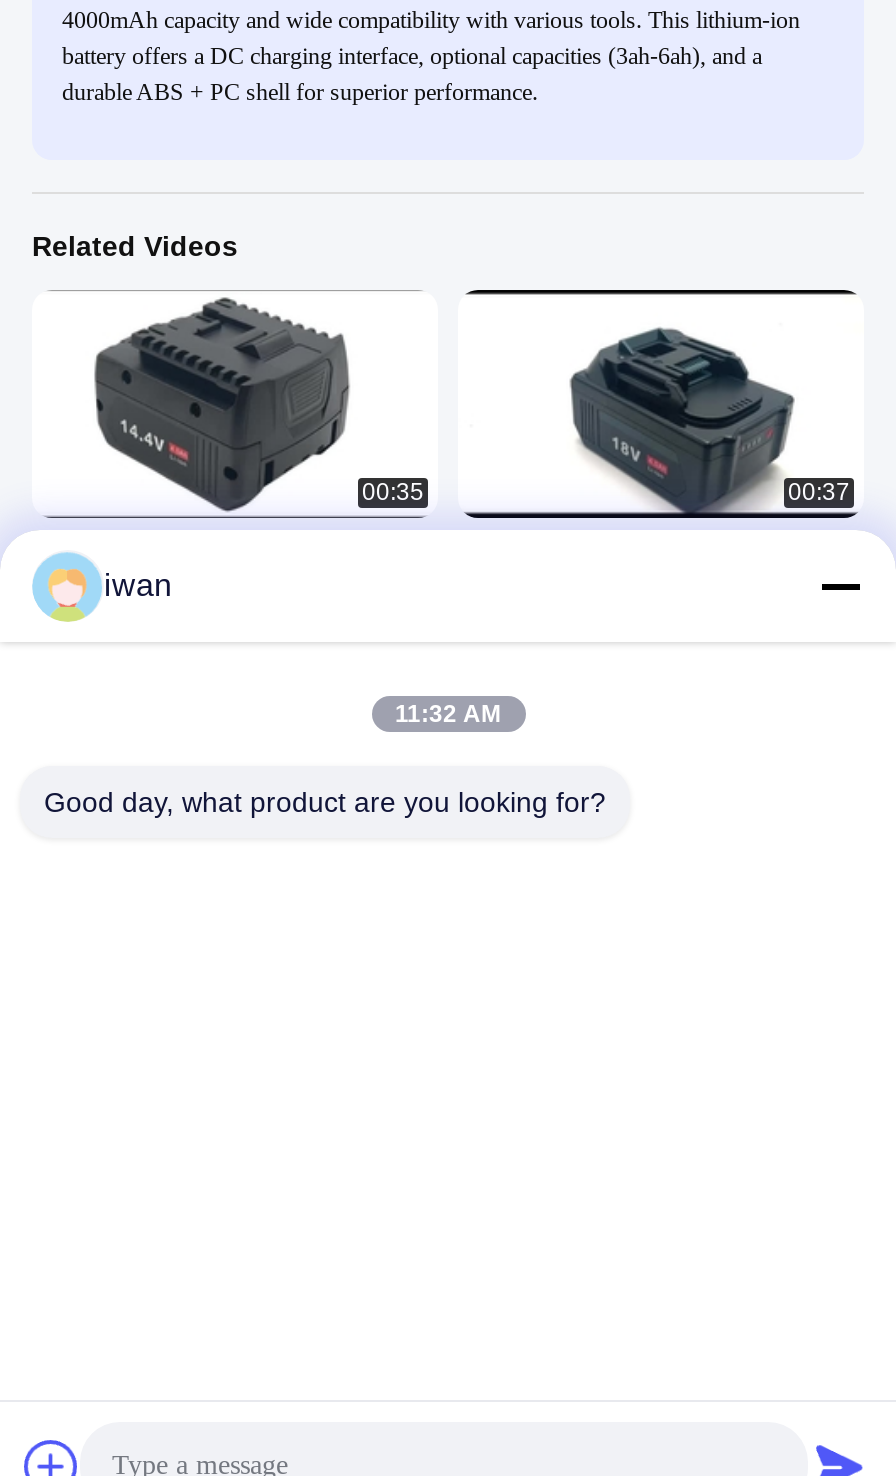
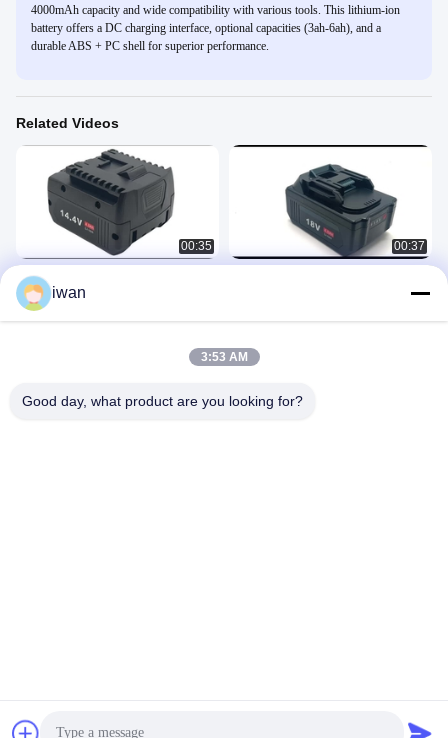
- 11:32 AM
+ 3:53 AM
